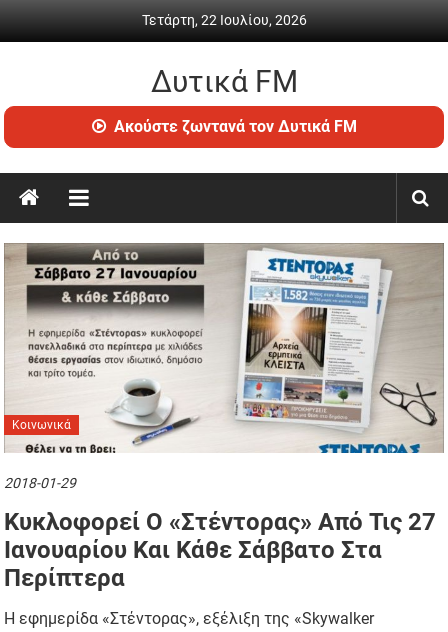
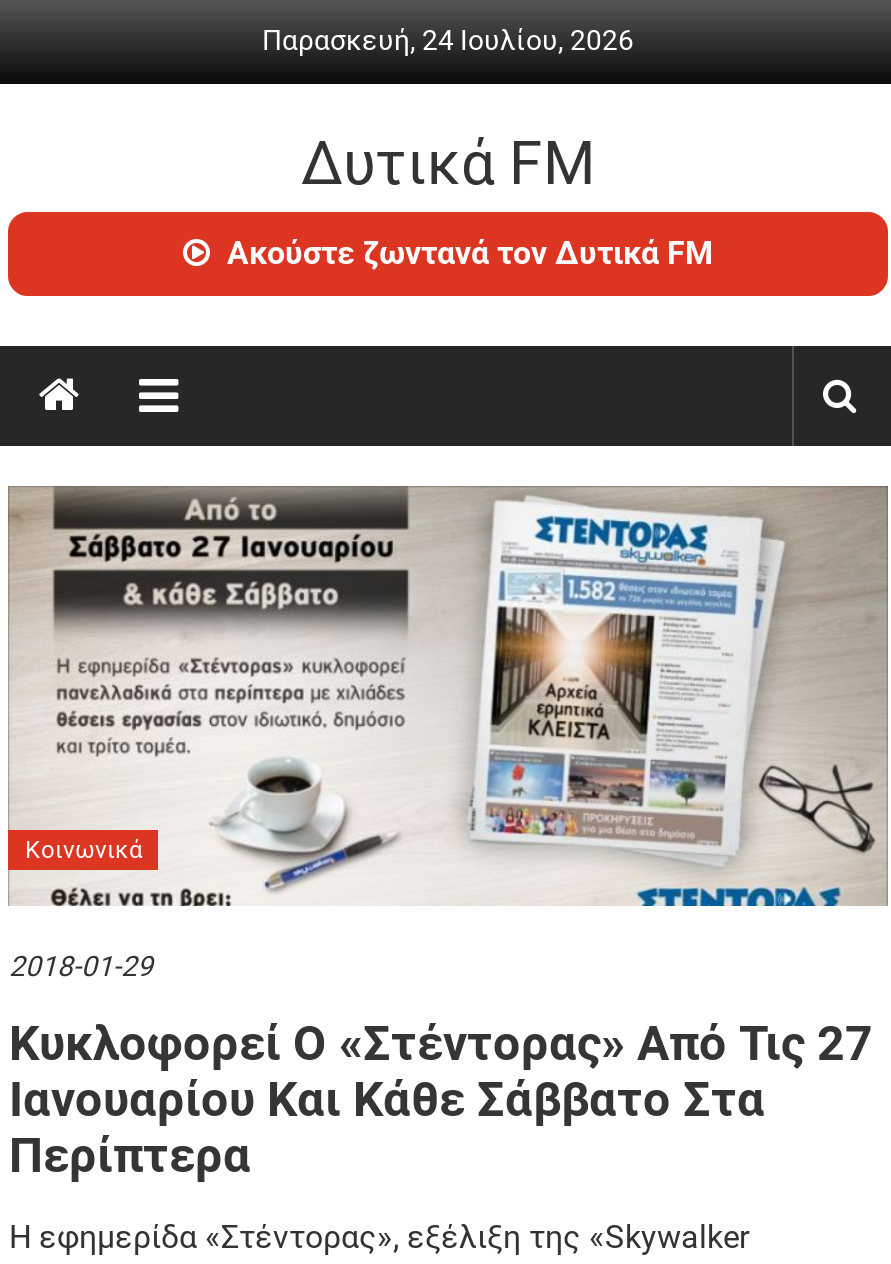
- Τετάρτη, 22 Ιουλίου, 2026
+ Παρασκευή, 24 Ιουλίου, 2026
